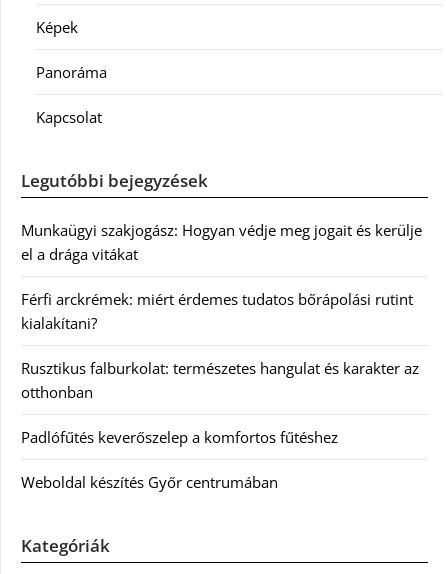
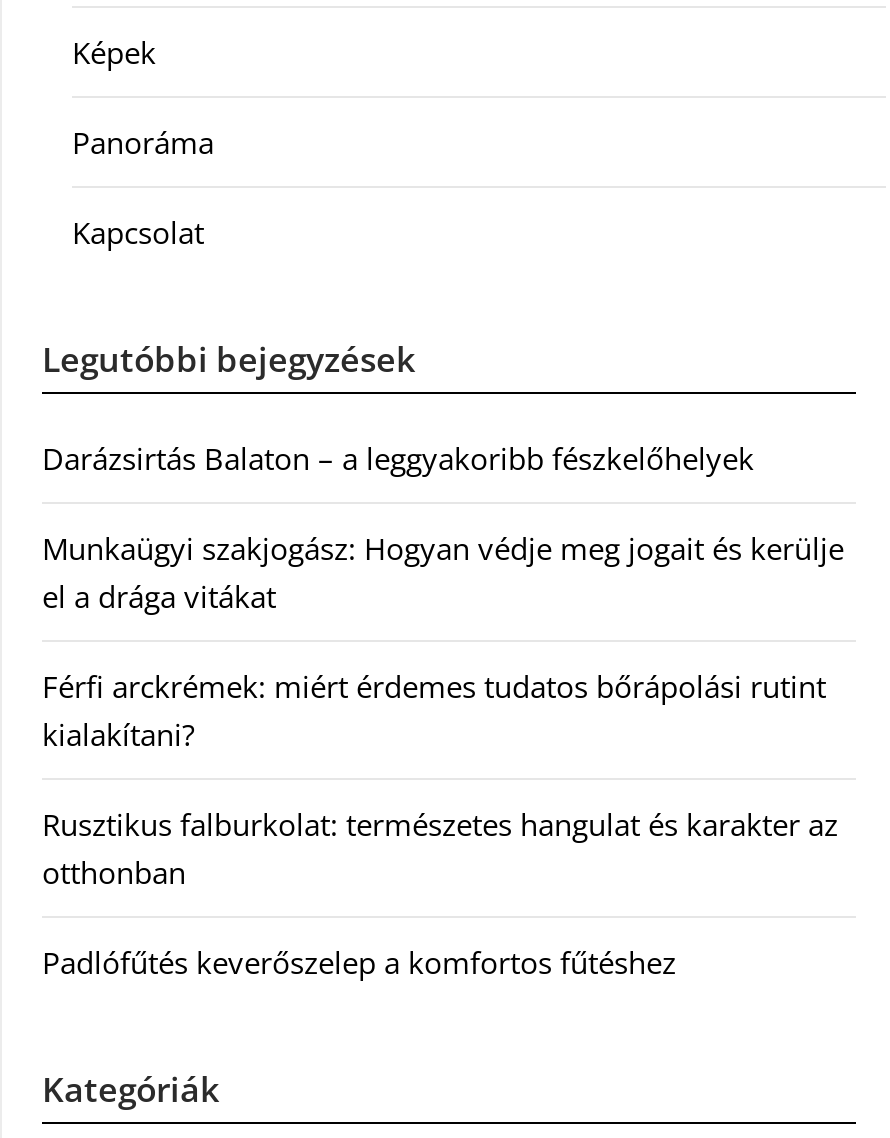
+ Darázsirtás Balaton – a leggyakoribb fészkelőhelyek

moved down: Munkaügyi szakjogász: Hogyan védje meg jogait és kerülje | el a drága vitákat | Férfi arckrémek: miért érdemes tudatos bőrápolási rutint | kialakítani? | Rusztikus falburkolat: természetes hangulat és karakter az | otthonban | Padlófűtés keverőszelep a komfortos fűtéshez

- Weboldal készítés Győr centrumában
